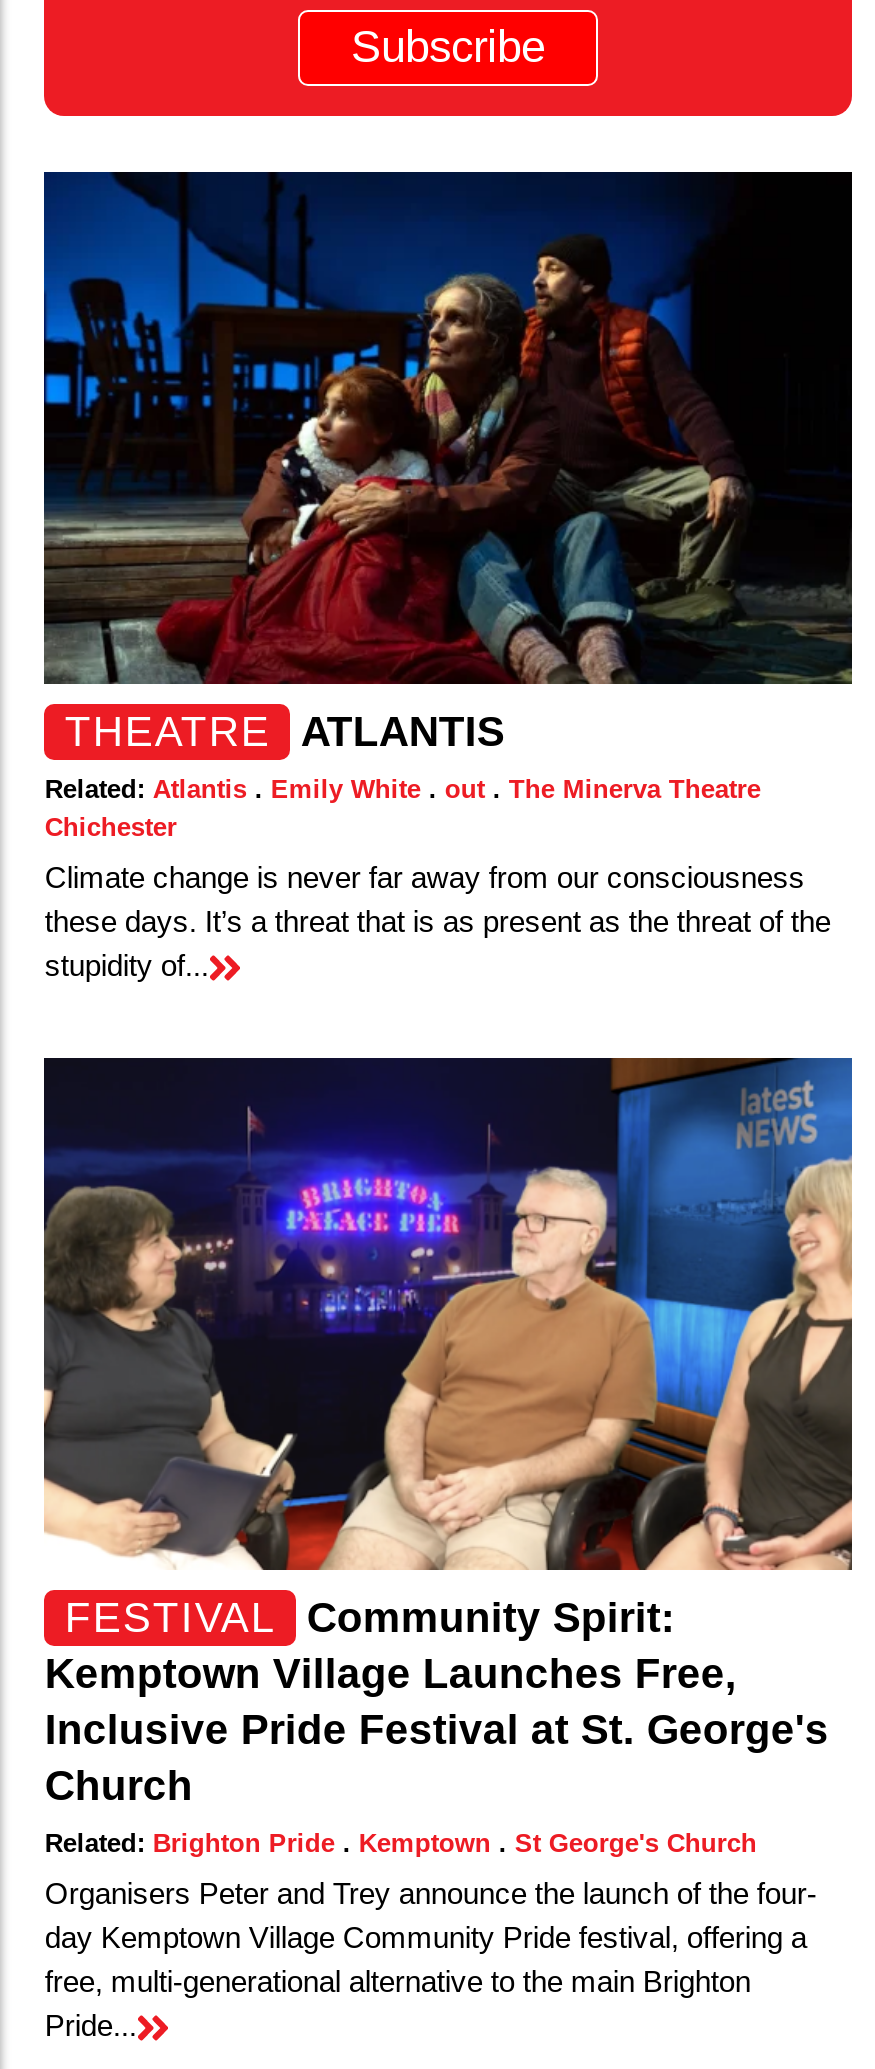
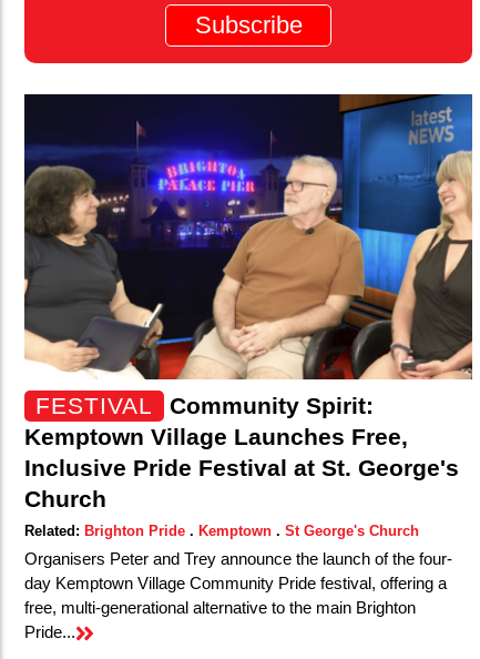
- [image]
- THEATRE
- ATLANTIS
- Related: Atlantis. Emily White. out. The Minerva Theatre
- Chichester
- Climate change is never far away from our consciousness
- these days. It’s a threat that is as present as the threat of the
- stupidity of...
